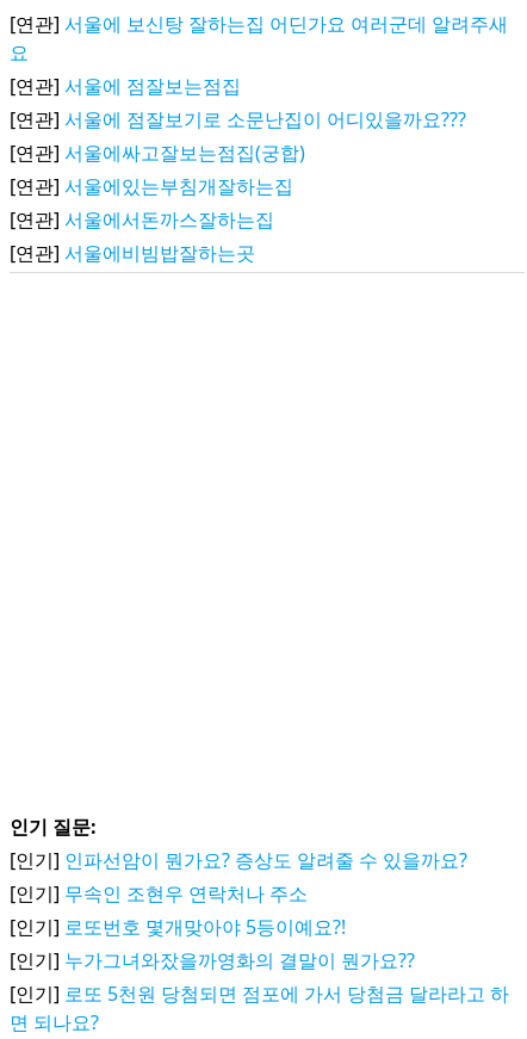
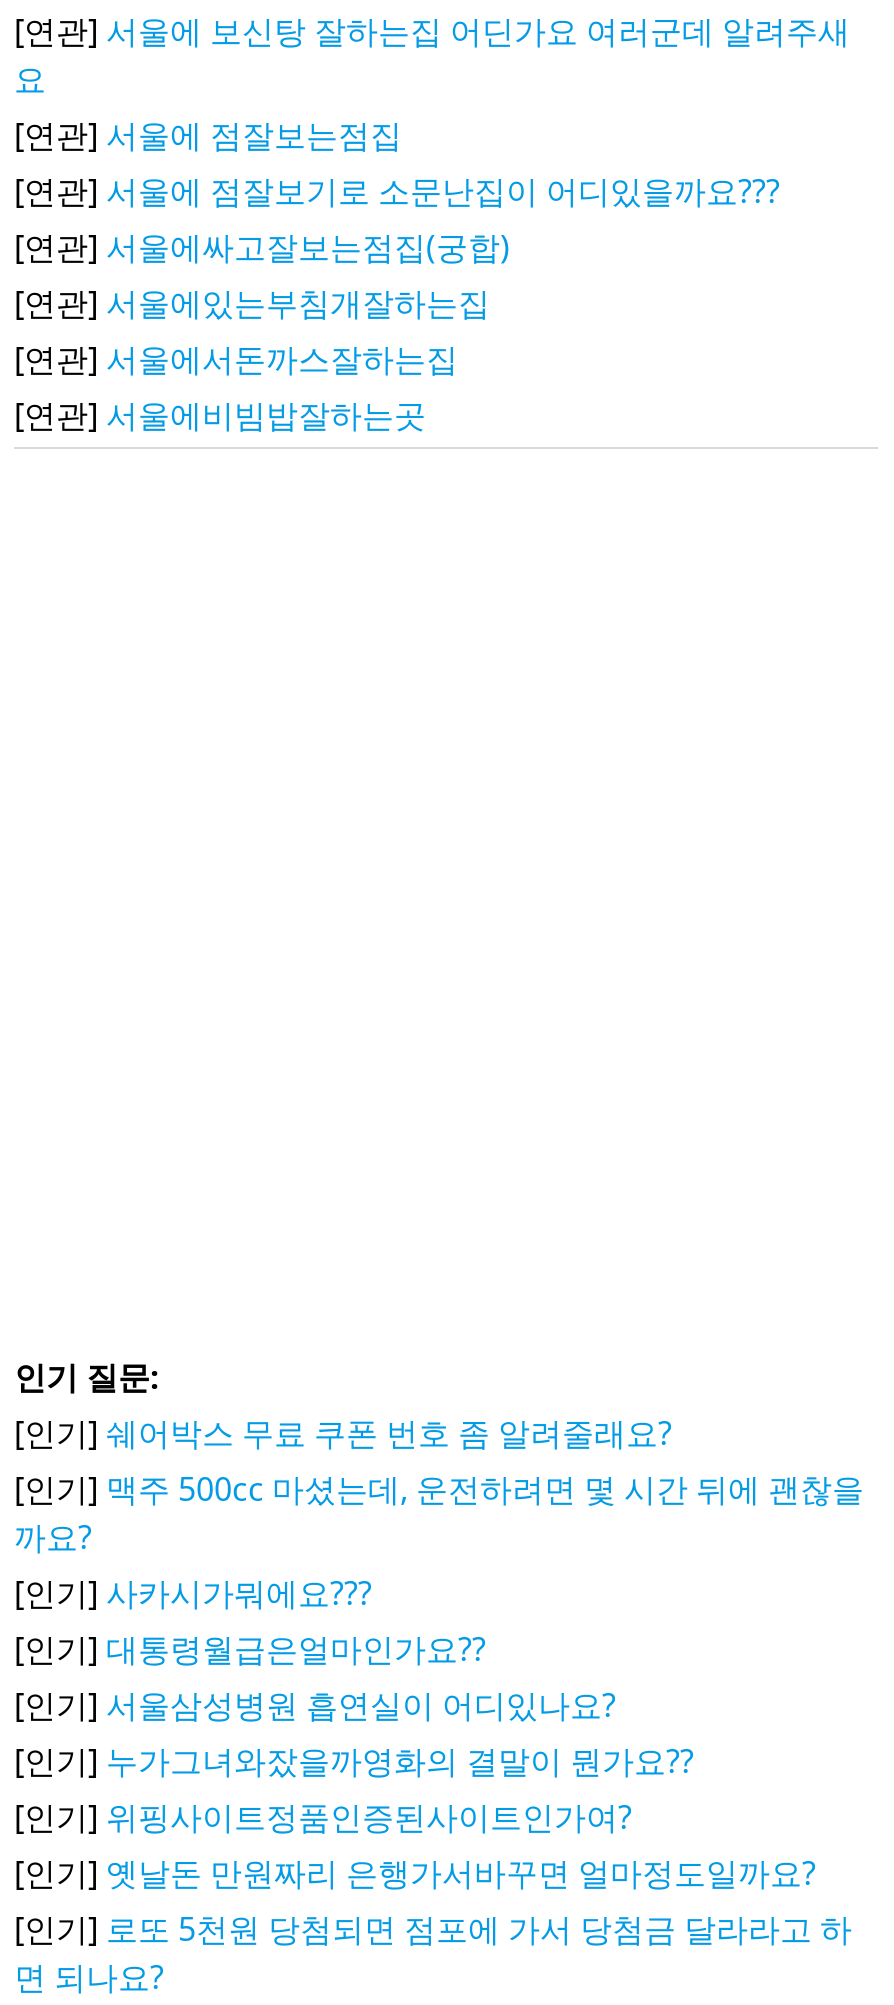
- [인기] 인파선암이 뭔가요? 증상도 알려줄 수 있을까요?
- [인기] 무속인 조현우 연락처나 주소
- [인기] 로또번호 몇개맞아야 5등이예요?!
+ [인기] 쉐어박스 무료 쿠폰 번호 좀 알려줄래요?
+ [인기] 맥주 500cc 마셨는데, 운전하려면 몇 시간 뒤에 괜찮을
+ 까요?
+ [인기] 사카시가뭐에요???
+ [인기] 대통령월급은얼마인가요??
+ [인기] 서울삼성병원 흡연실이 어디있나요?

+ [인기] 위핑사이트정품인증된사이트인가여?
+ [인기] 옛날돈 만원짜리 은행가서바꾸면 얼마정도일까요?
